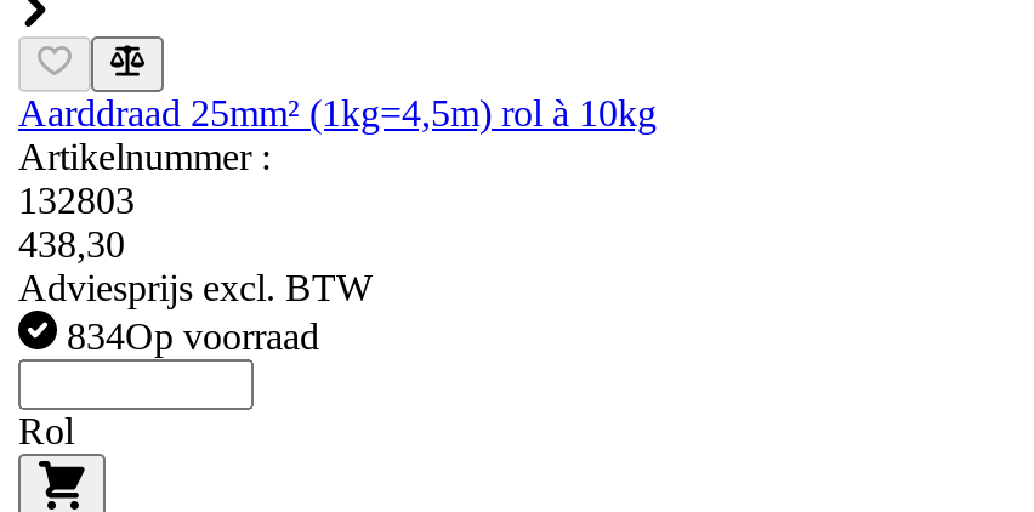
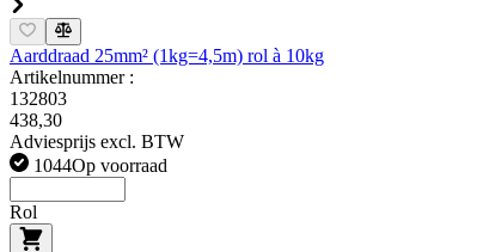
- 834Op voorraad
+ 1044Op voorraad
